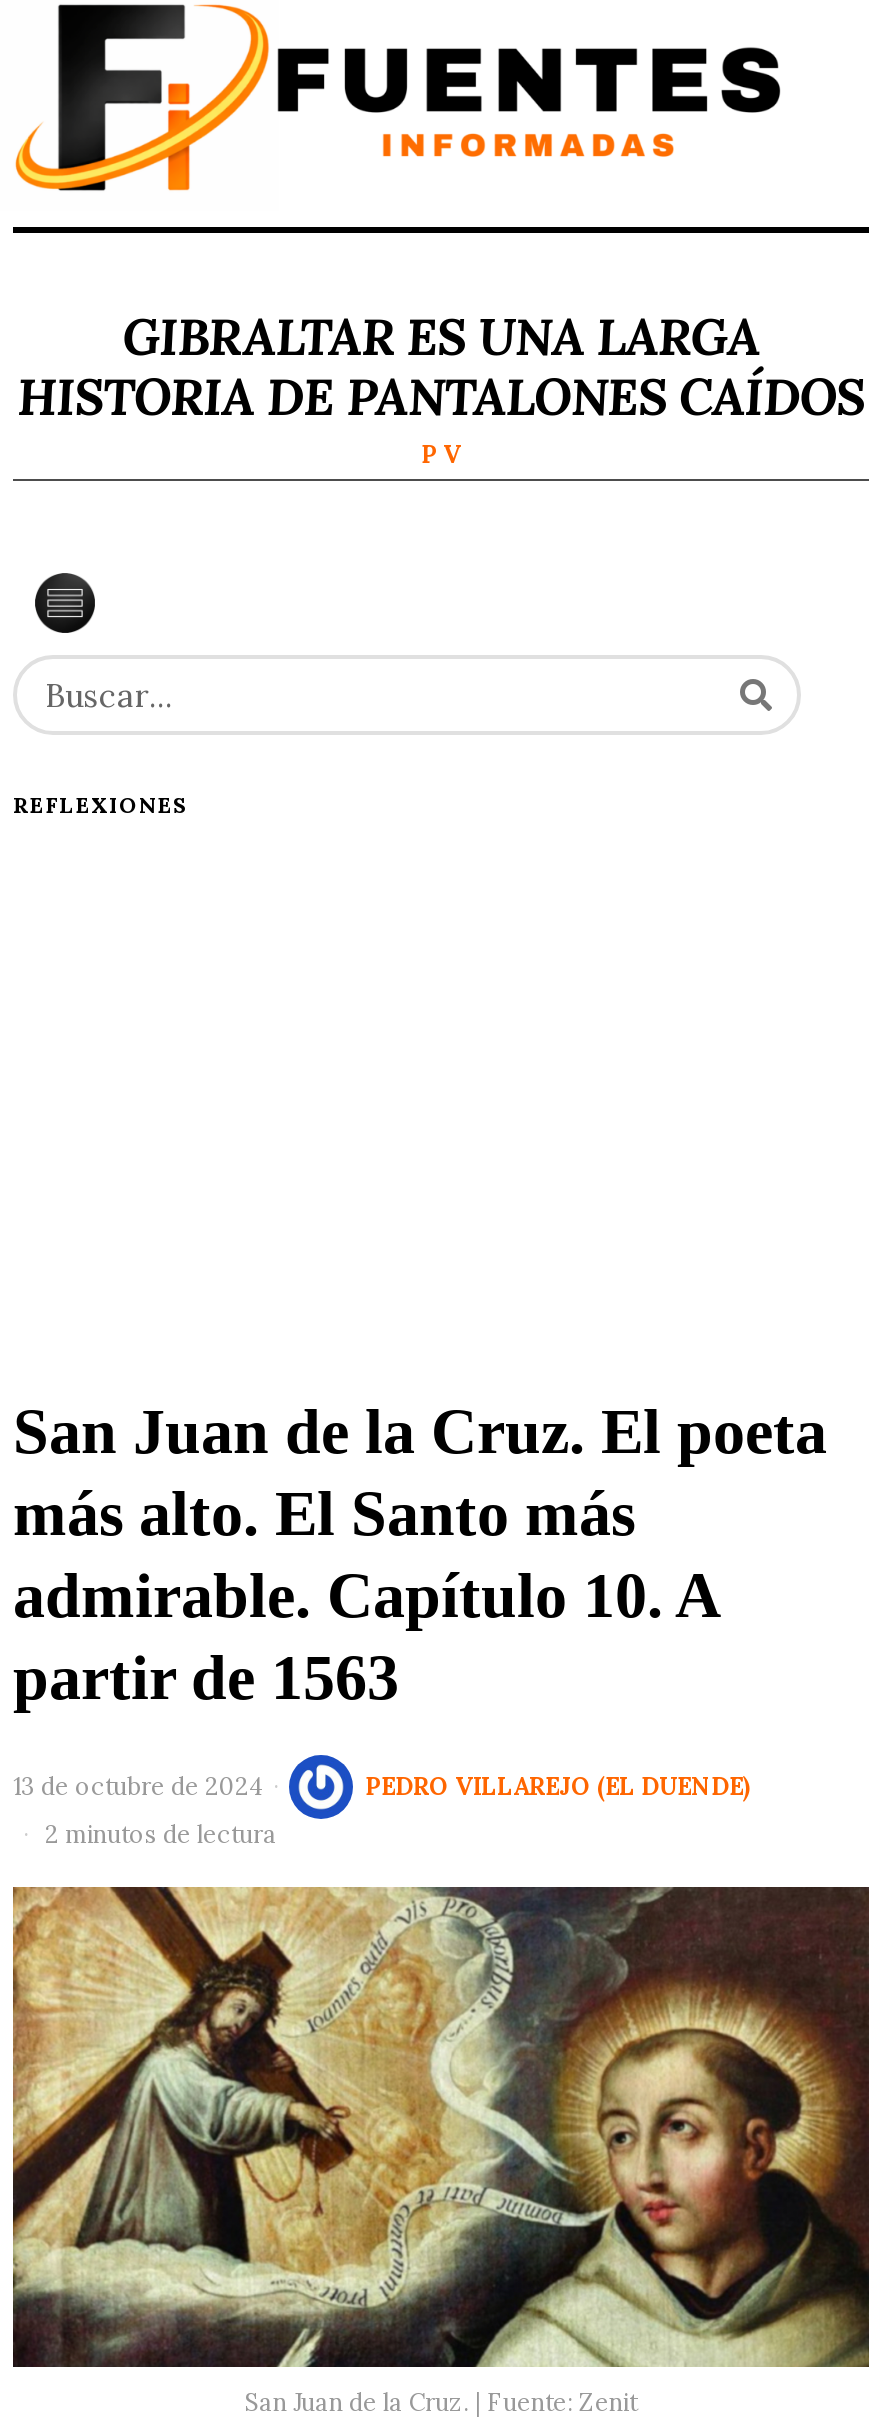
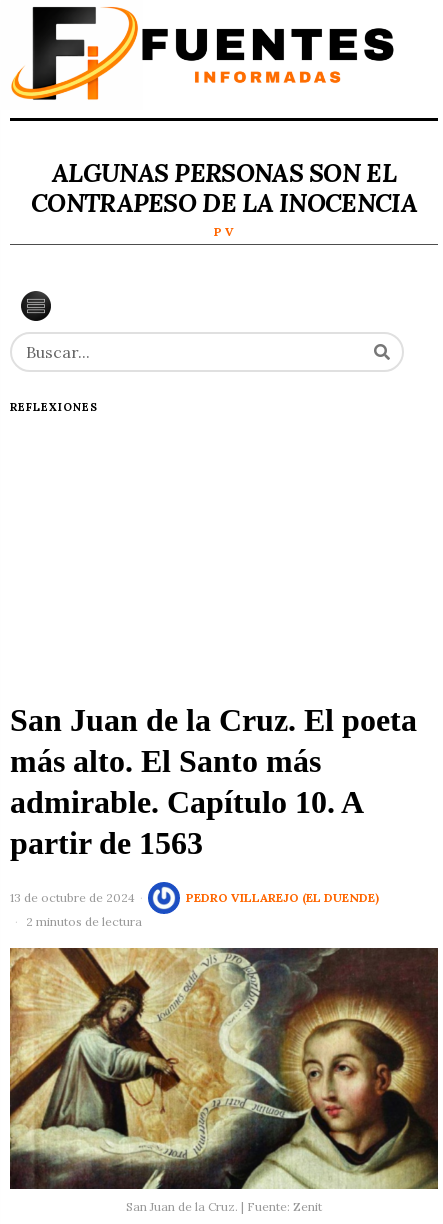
- GIBRALTAR ES UNA LARGA
- HISTORIA DE PANTALONES CAÍDOS
+ ALGUNAS PERSONAS SON EL
+ CONTRAPESO DE LA INOCENCIA
